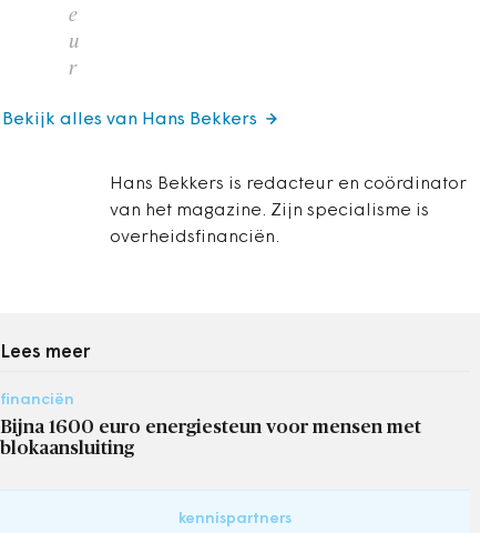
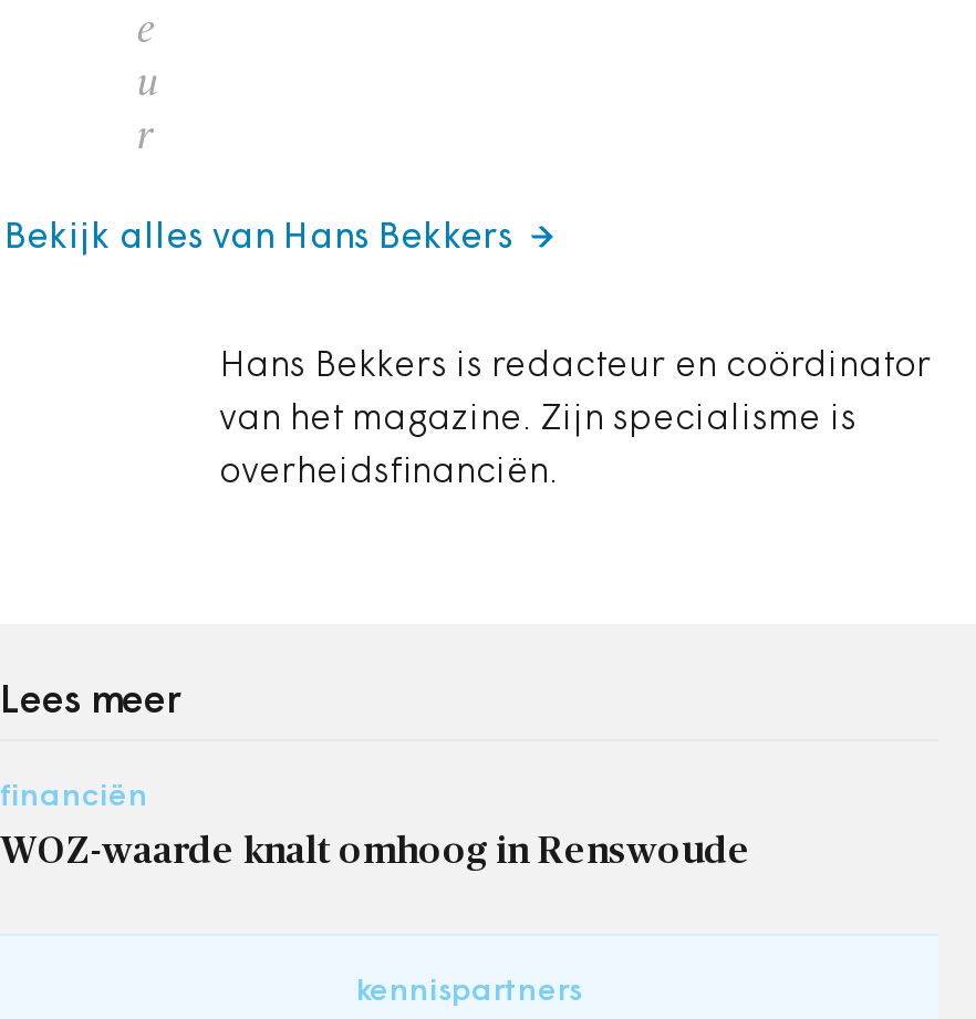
- Bijna 1600 euro energiesteun voor mensen met
- blokaansluiting
+ WOZ-waarde knalt omhoog in Renswoude
